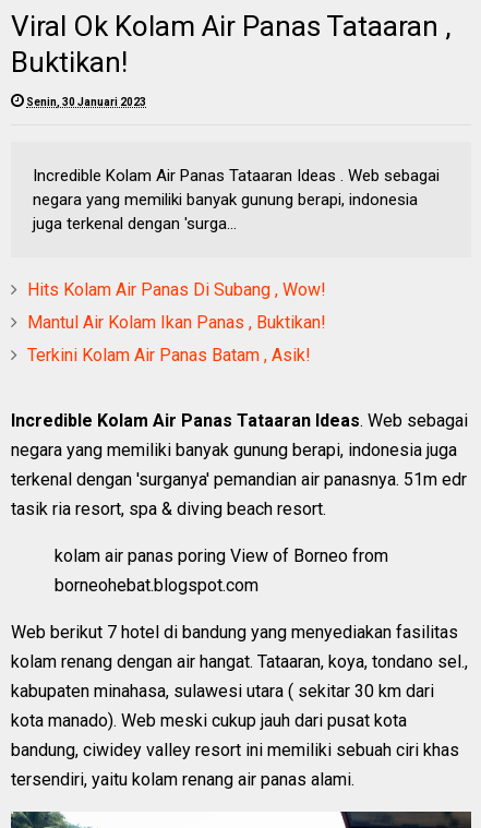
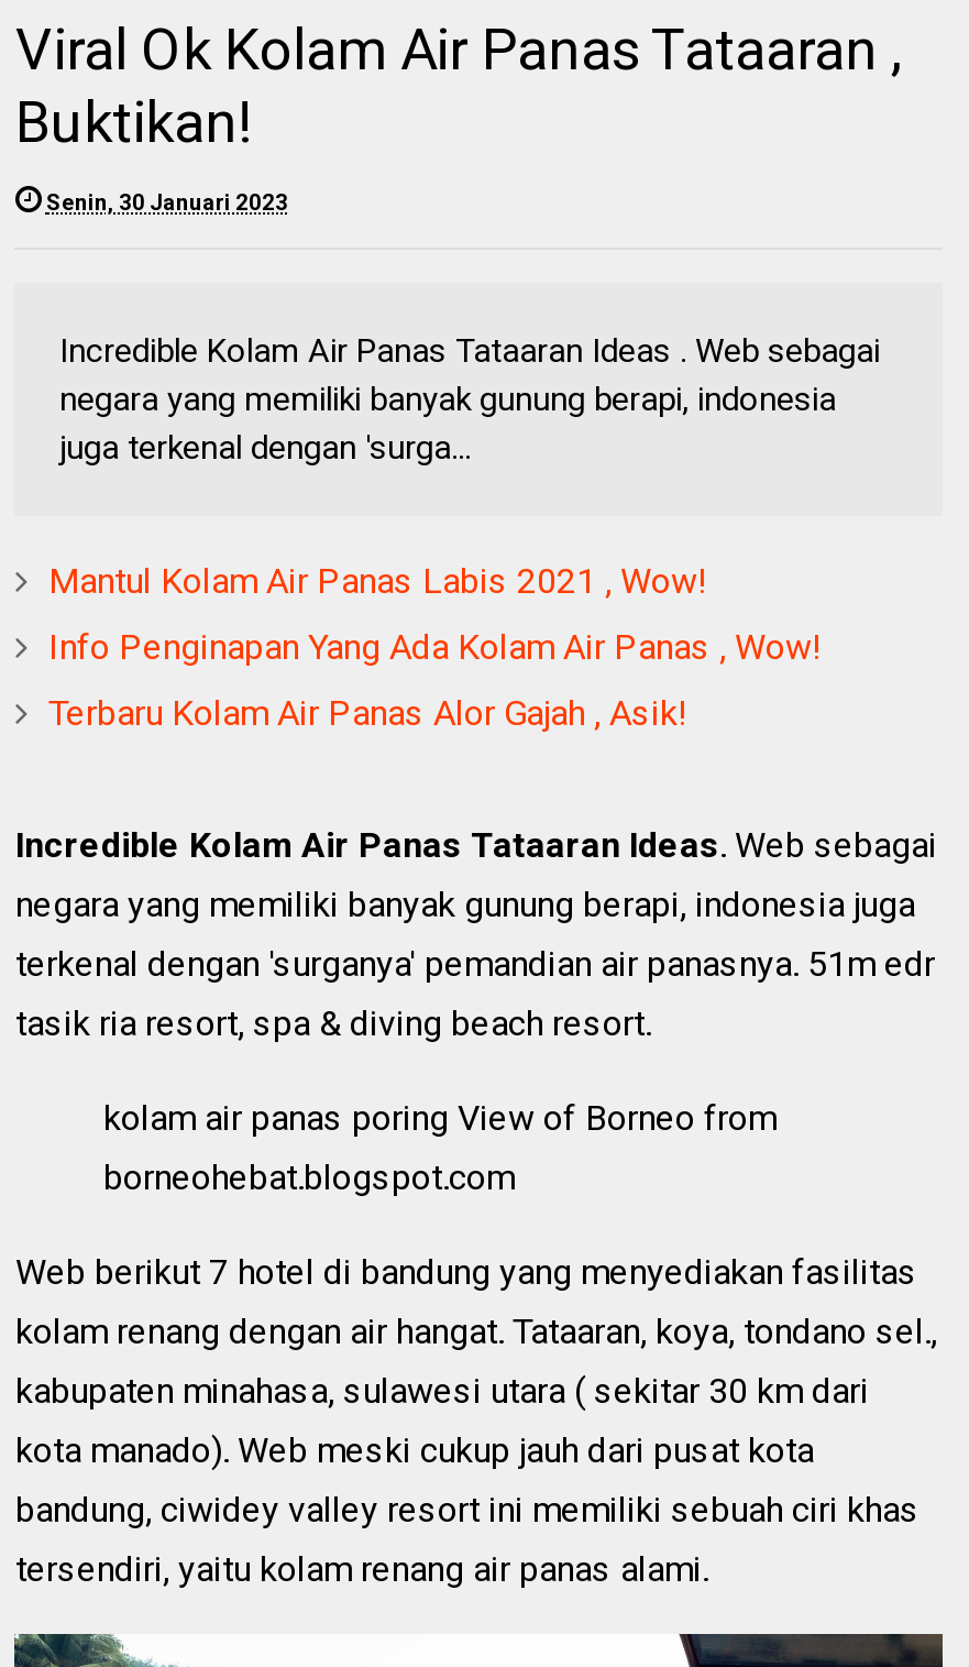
- Hits Kolam Air Panas Di Subang , Wow!
+ Mantul Kolam Air Panas Labis 2021 , Wow!

- Mantul Air Kolam Ikan Panas , Buktikan!
+ Info Penginapan Yang Ada Kolam Air Panas , Wow!

- Terkini Kolam Air Panas Batam , Asik!
+ Terbaru Kolam Air Panas Alor Gajah , Asik!
